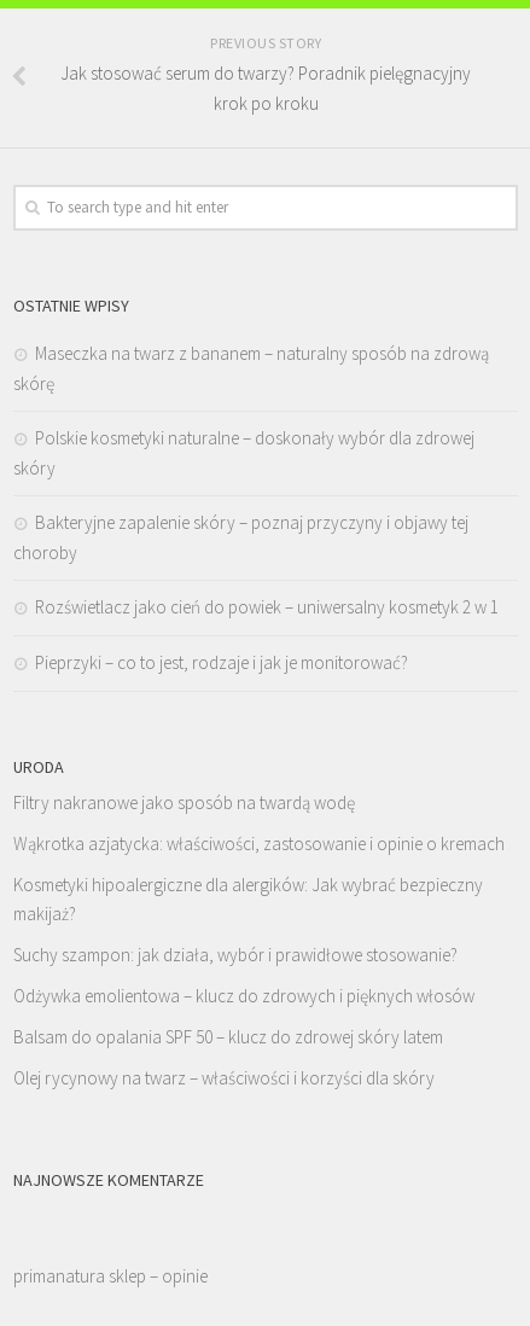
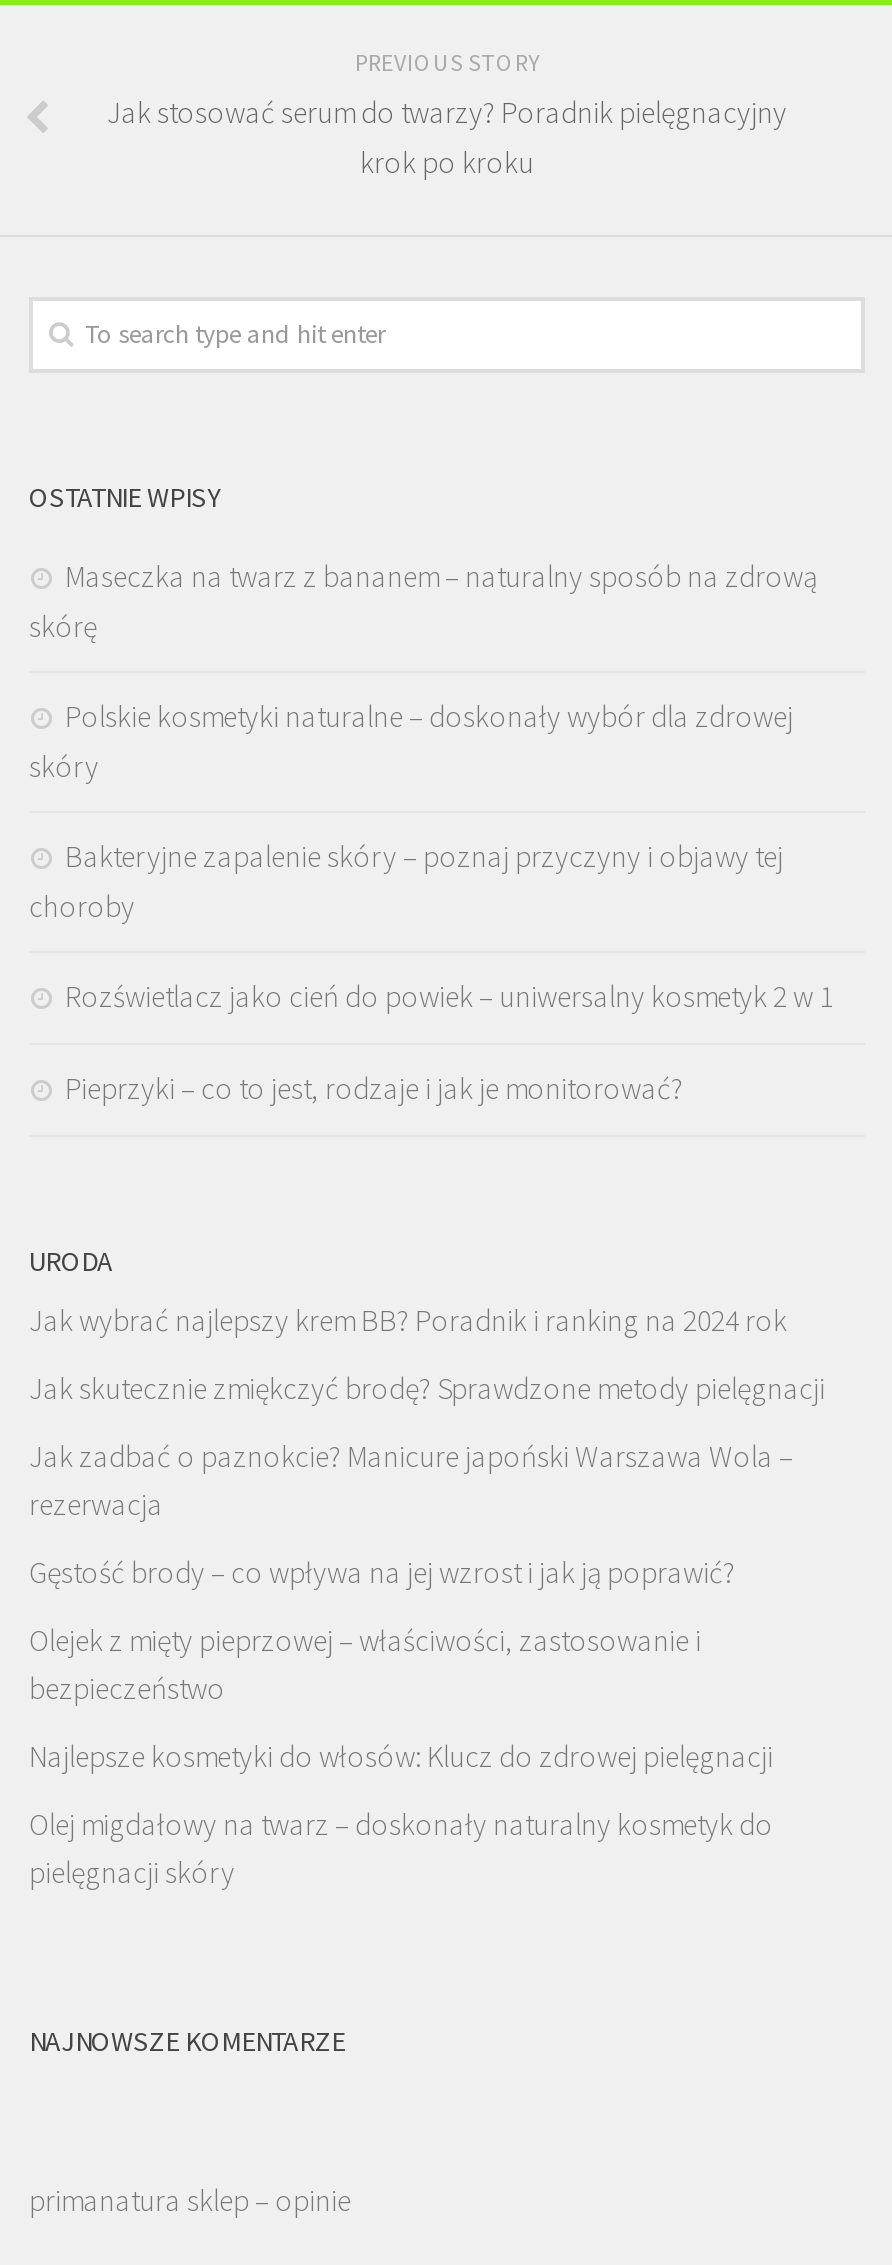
- Filtry nakranowe jako sposób na twardą wodę
+ Jak wybrać najlepszy krem BB? Poradnik i ranking na 2024 rok

- Wąkrotka azjatycka: właściwości, zastosowanie i opinie o kremach
+ Jak skutecznie zmiękczyć brodę? Sprawdzone metody pielęgnacji

- Kosmetyki hipoalergiczne dla alergików: Jak wybrać bezpieczny
- makijaż?
+ Jak zadbać o paznokcie? Manicure japoński Warszawa Wola –
+ rezerwacja

- Suchy szampon: jak działa, wybór i prawidłowe stosowanie?
+ Gęstość brody – co wpływa na jej wzrost i jak ją poprawić?

- Odżywka emolientowa – klucz do zdrowych i pięknych włosów
+ Olejek z mięty pieprzowej – właściwości, zastosowanie i
+ bezpieczeństwo

- Balsam do opalania SPF 50 – klucz do zdrowej skóry latem
+ Najlepsze kosmetyki do włosów: Klucz do zdrowej pielęgnacji

- Olej rycynowy na twarz – właściwości i korzyści dla skóry
+ Olej migdałowy na twarz – doskonały naturalny kosmetyk do
+ pielęgnacji skóry
